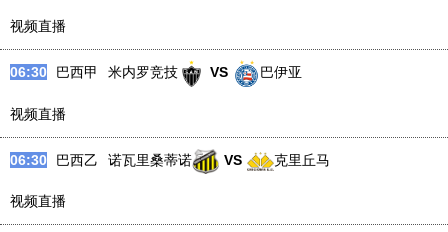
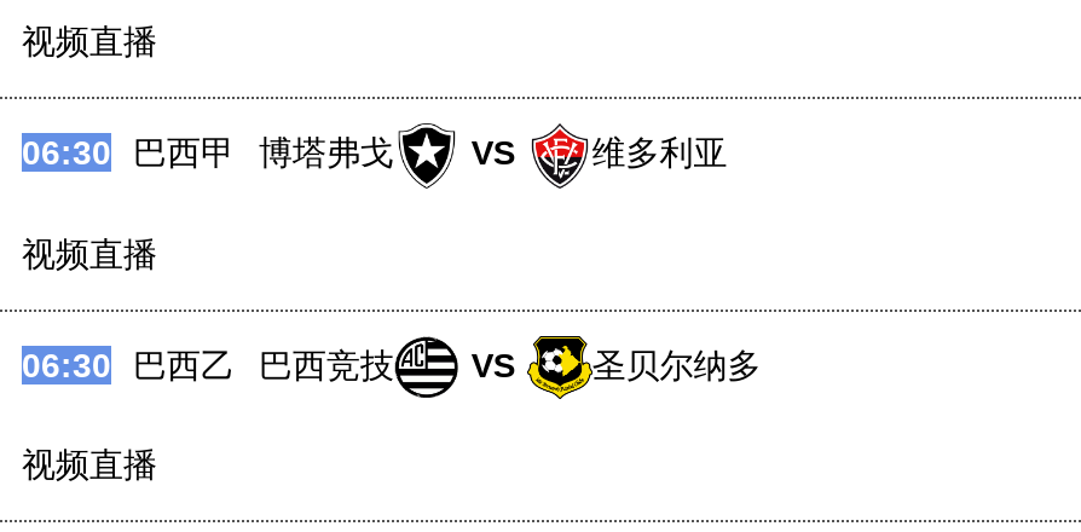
- 米内罗竞技
+ 博塔弗戈

- 巴伊亚
+ 维多利亚

- 诺瓦里桑蒂诺
+ 巴西竞技

- 克里丘马
+ 圣贝尔纳多
